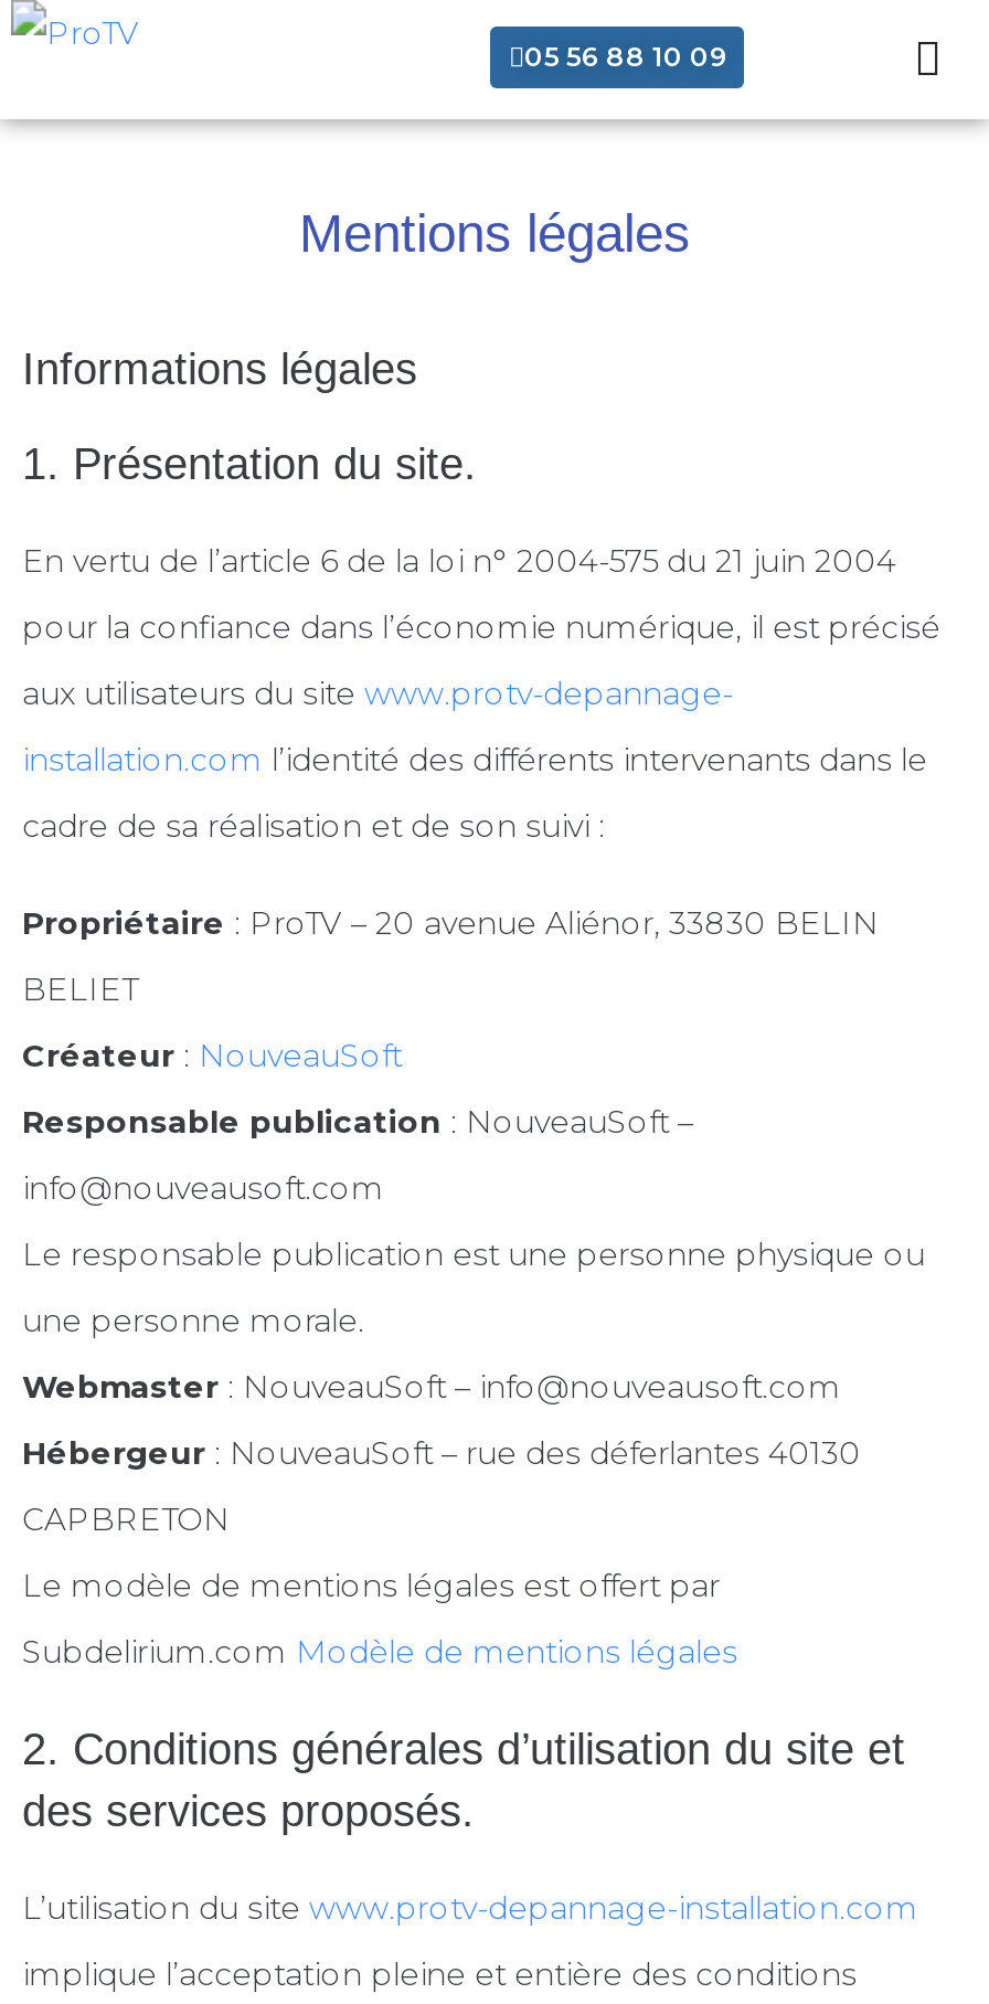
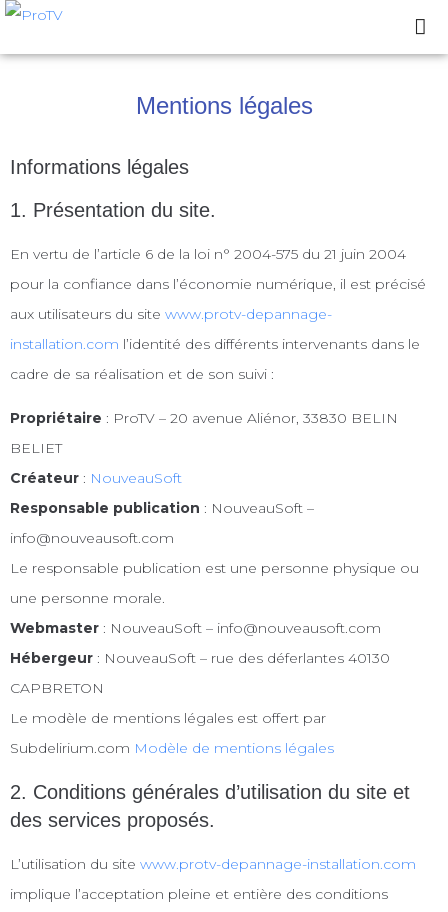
- 05 56 88 10 09
